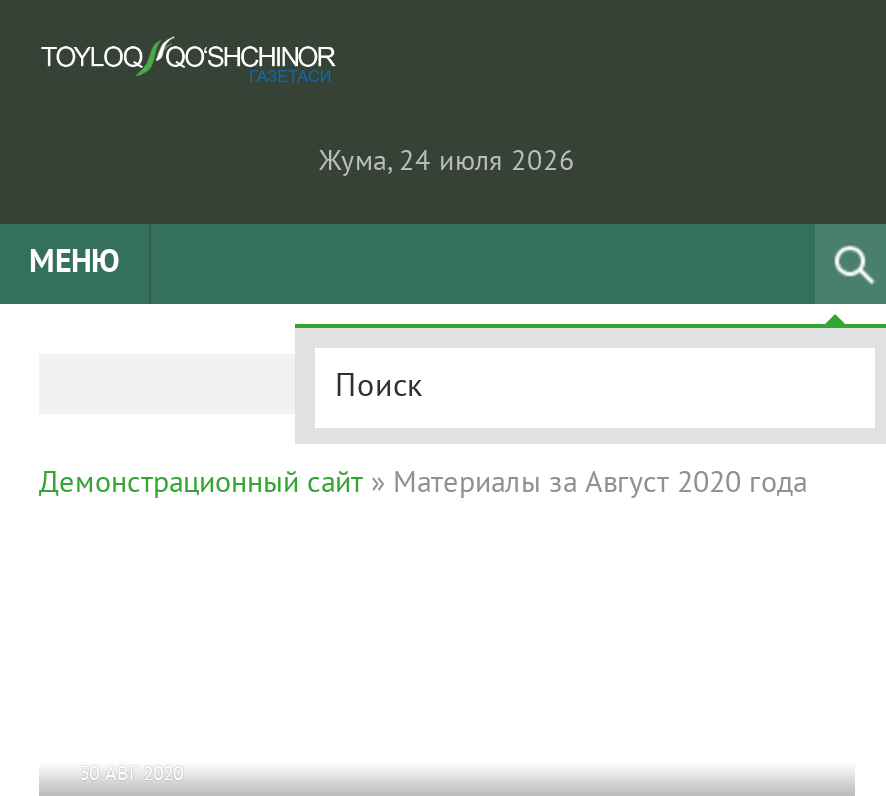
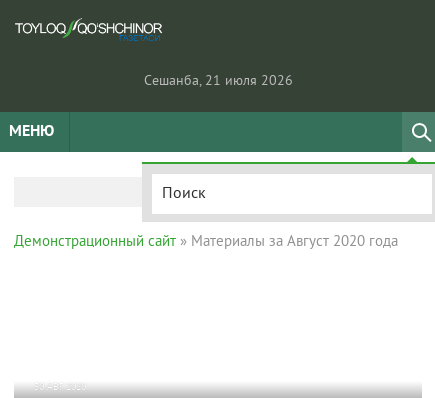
- Жума, 24 июля 2026
+ Сешанба, 21 июля 2026
